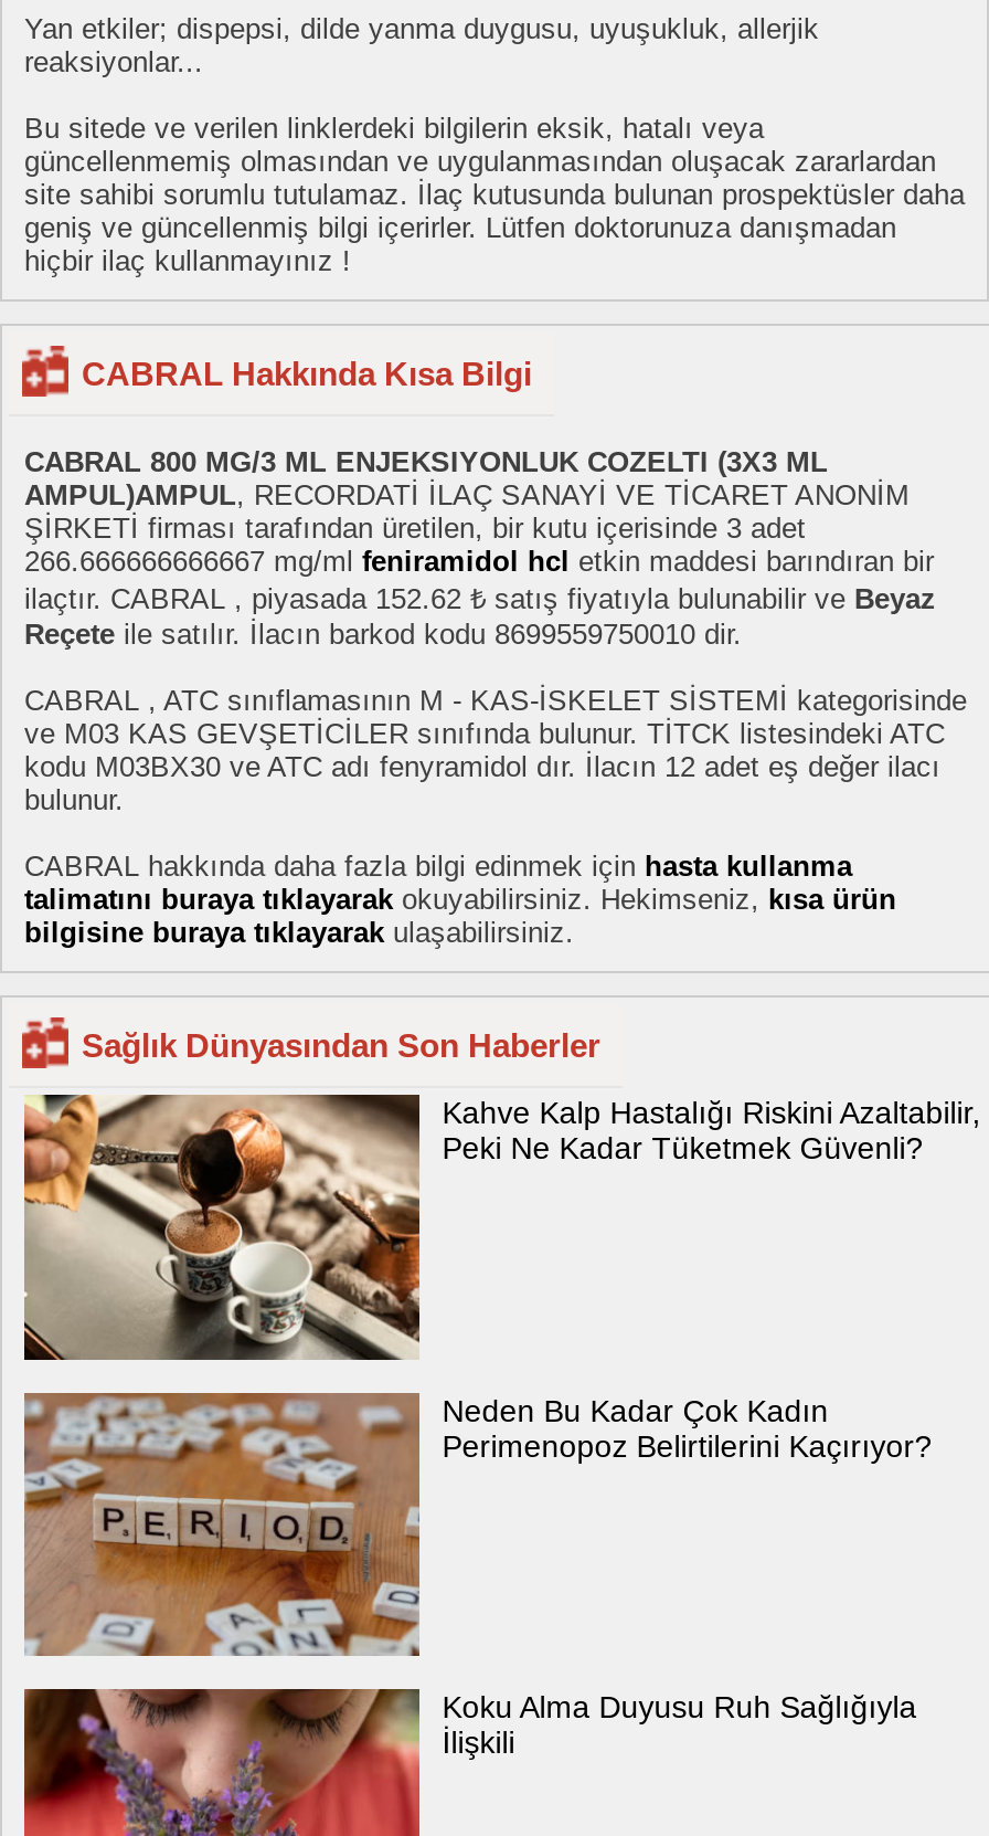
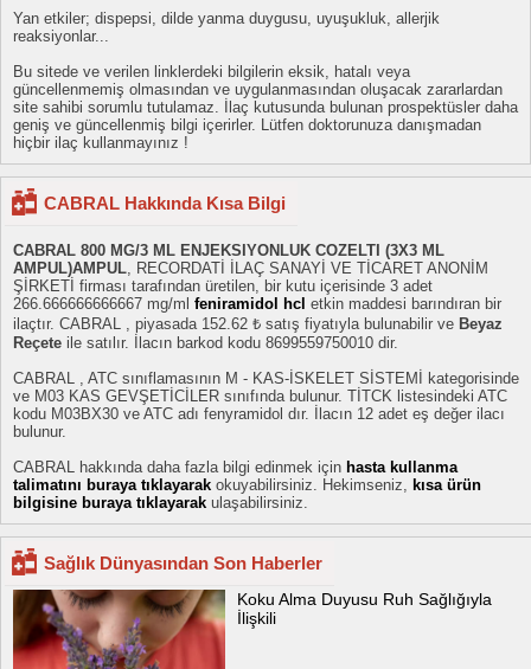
- [image]
- Kahve Kalp Hastalığı Riskini Azaltabilir,
- Peki Ne Kadar Tüketmek Güvenli?

- [image]
- Neden Bu Kadar Çok Kadın
- Perimenopoz Belirtilerini Kaçırıyor?
